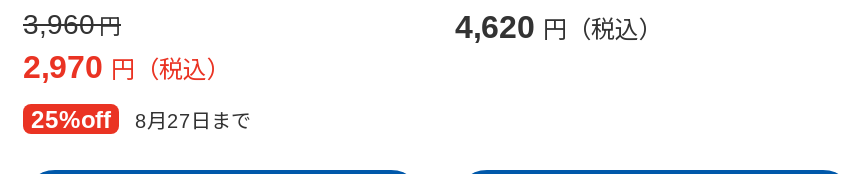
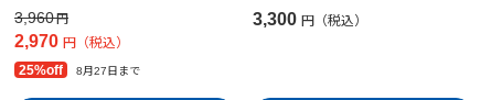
- 4,620 円（税込）
+ 3,300 円（税込）
